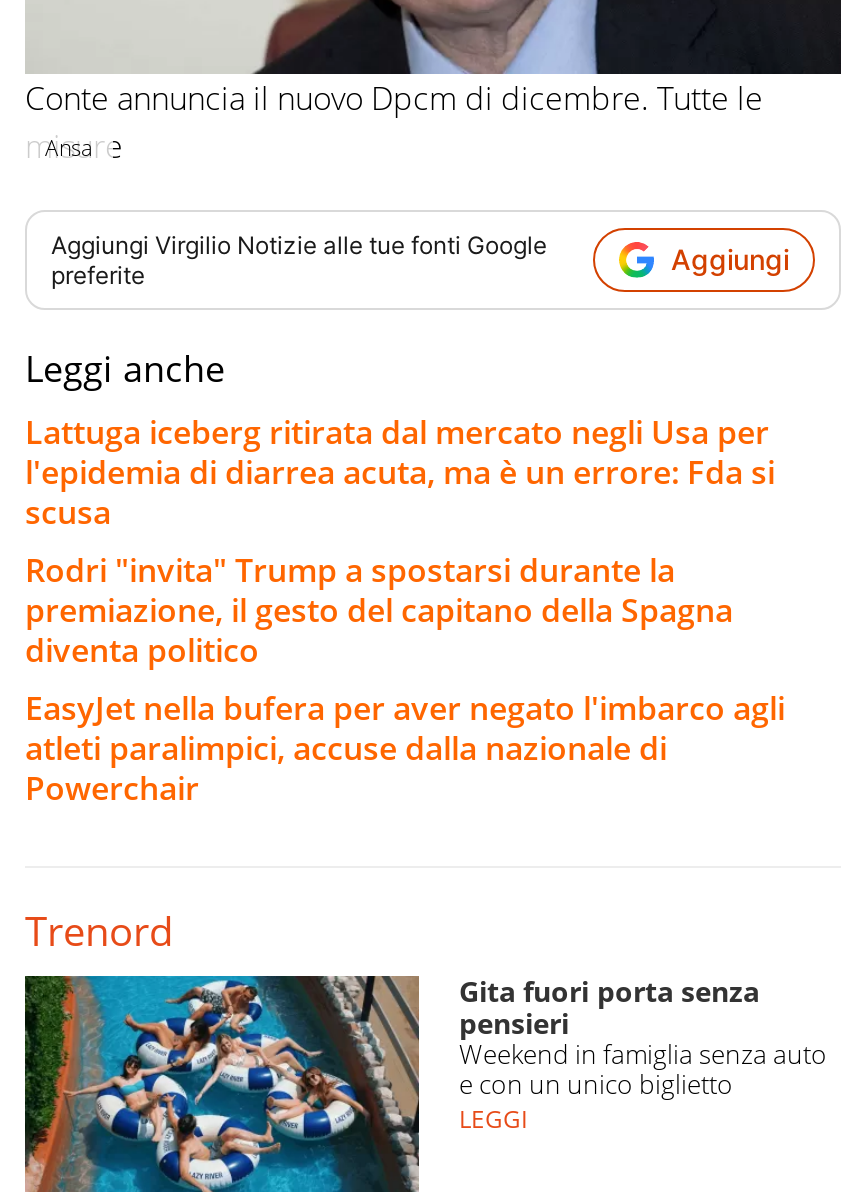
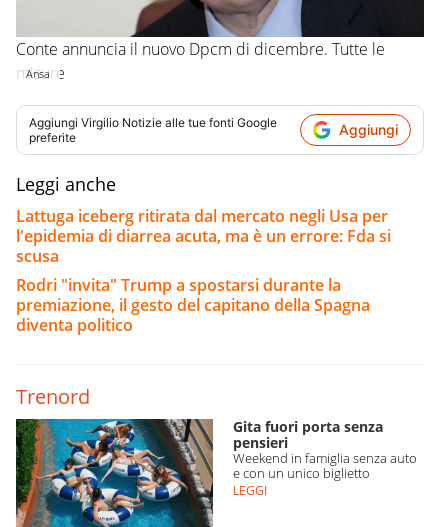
- EasyJet nella bufera per aver negato l'imbarco agli
- atleti paralimpici, accuse dalla nazionale di
- Powerchair
